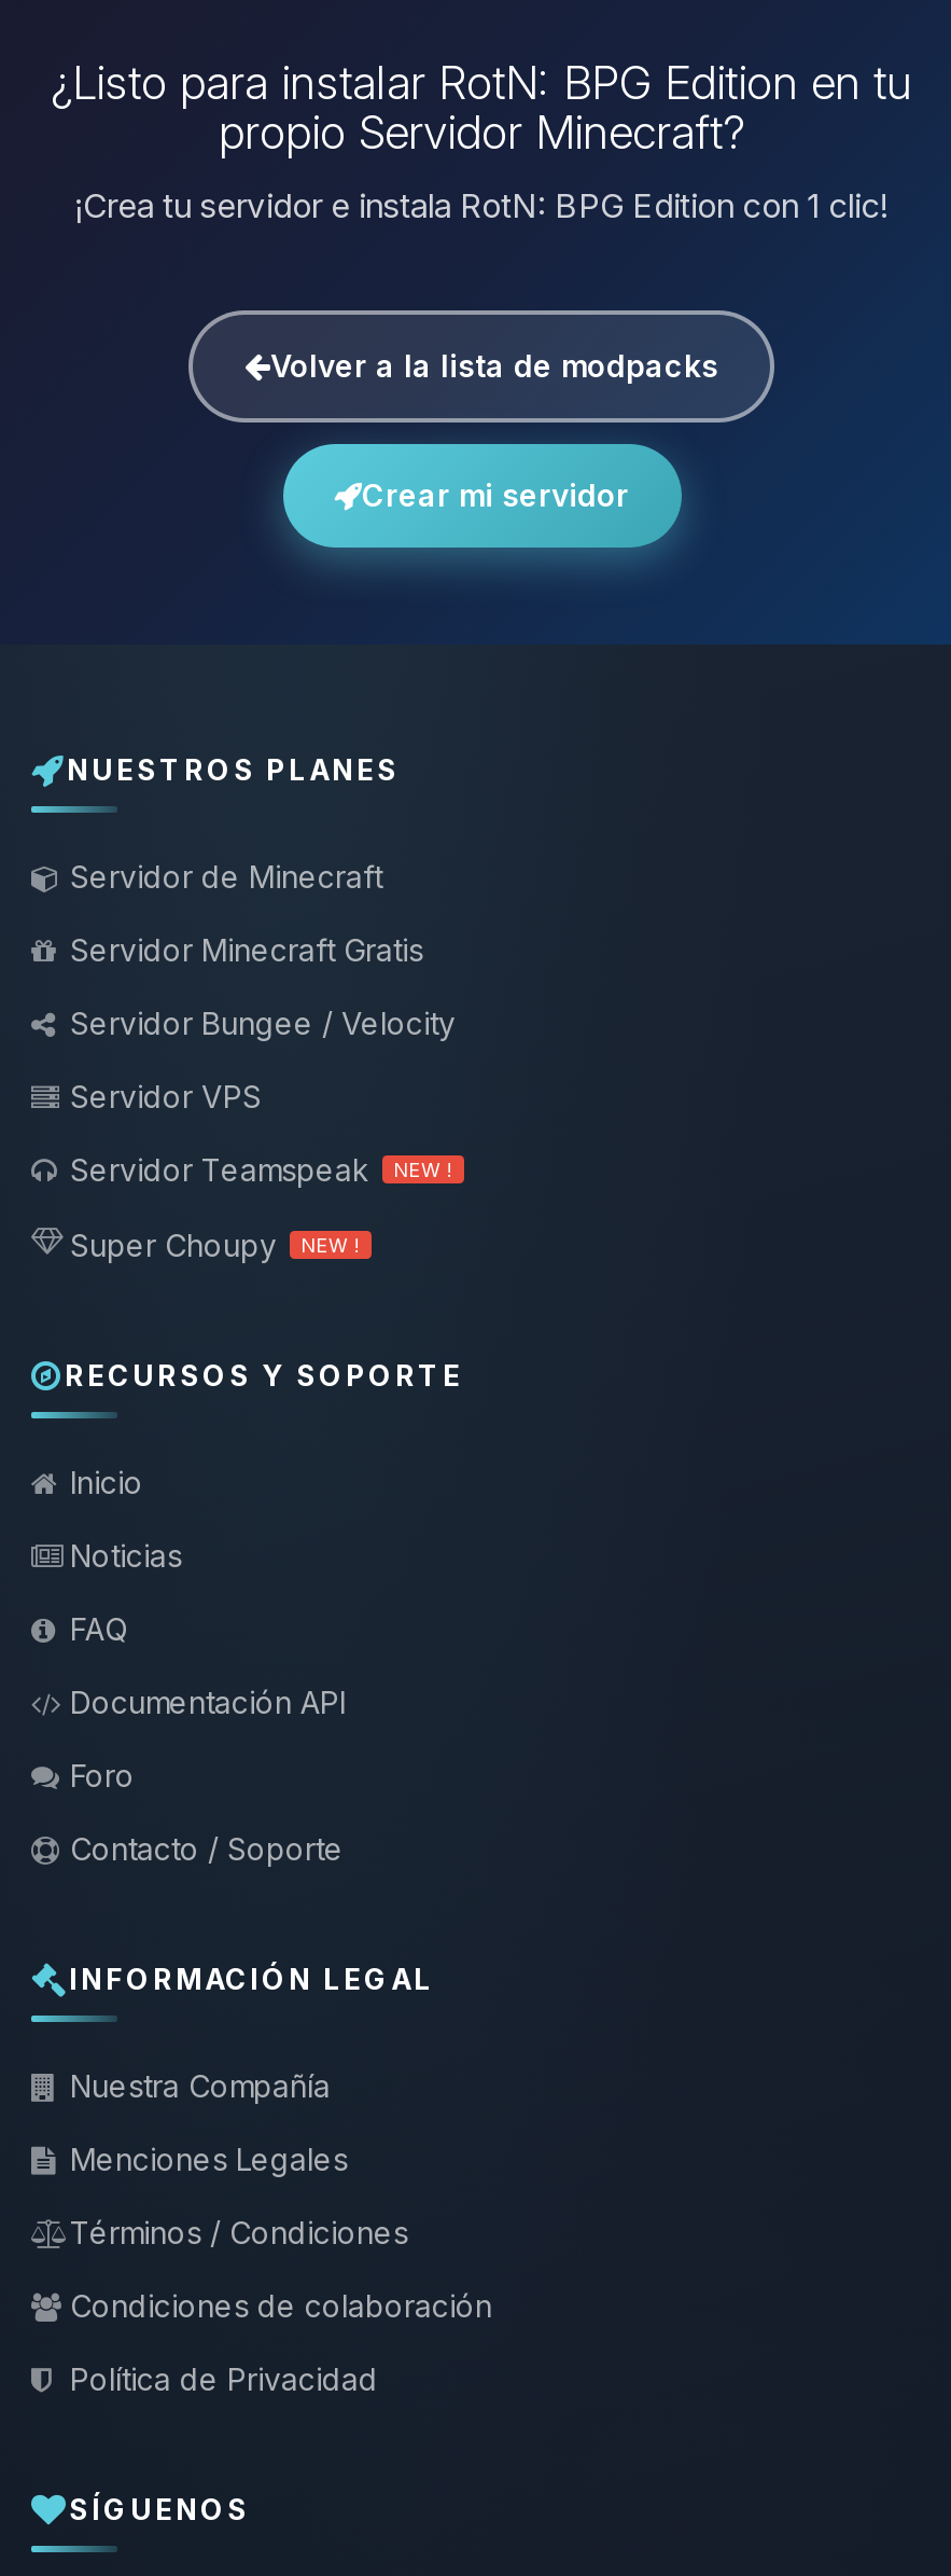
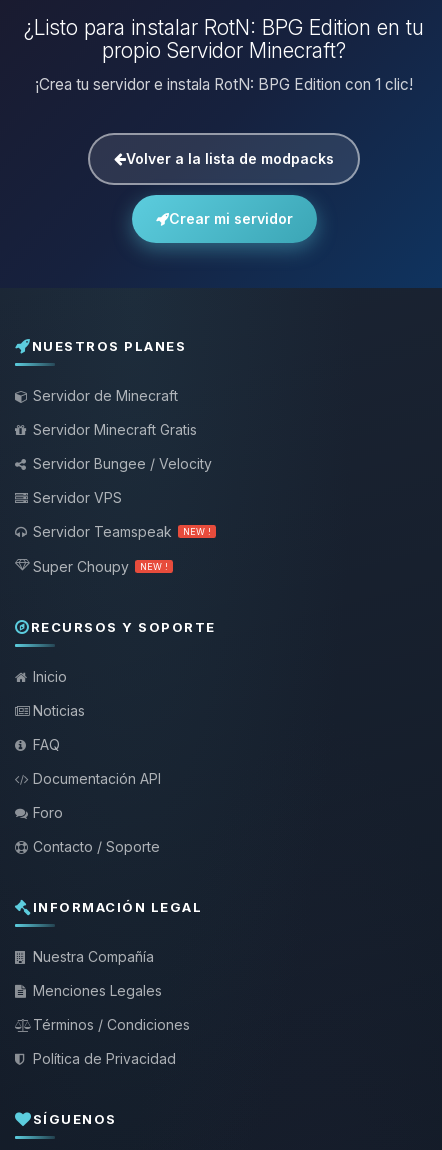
- Condiciones de colaboración
